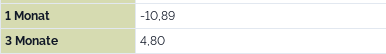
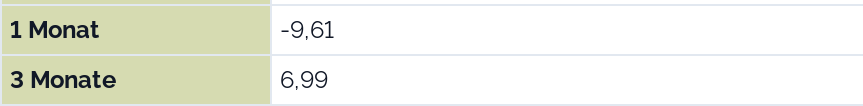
- -10,89
+ -9,61

- 4,80
+ 6,99
